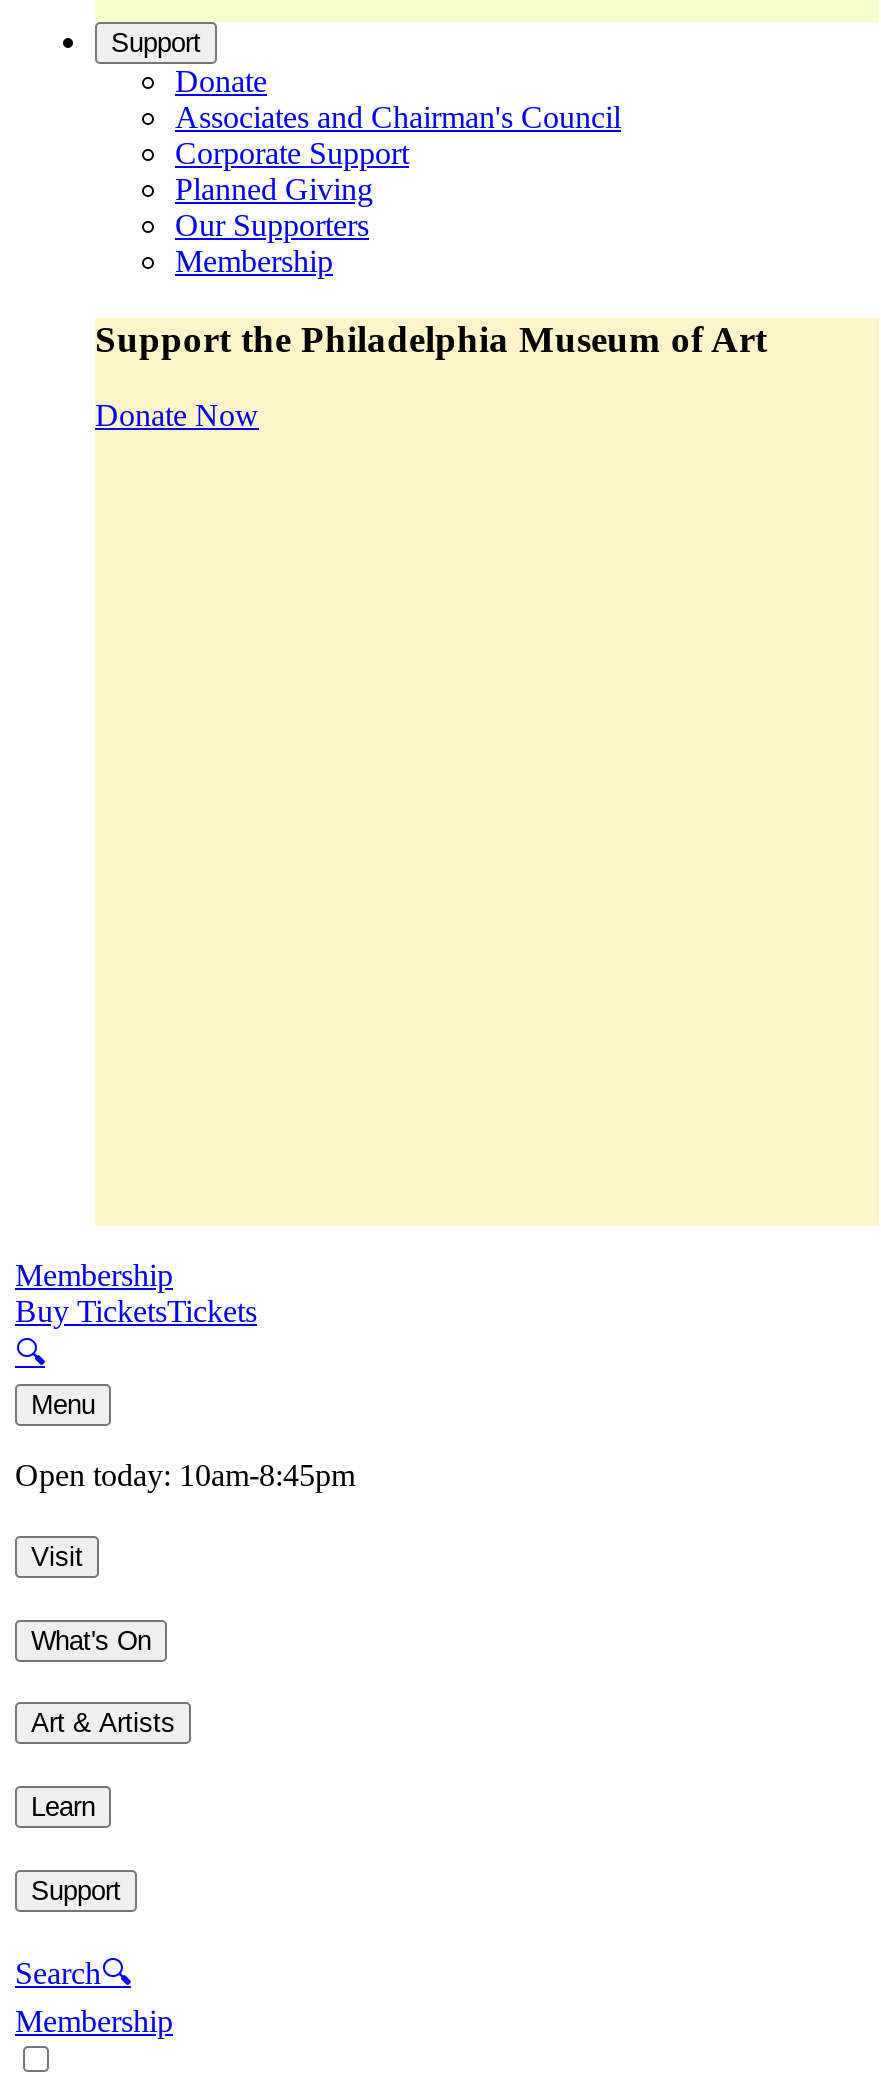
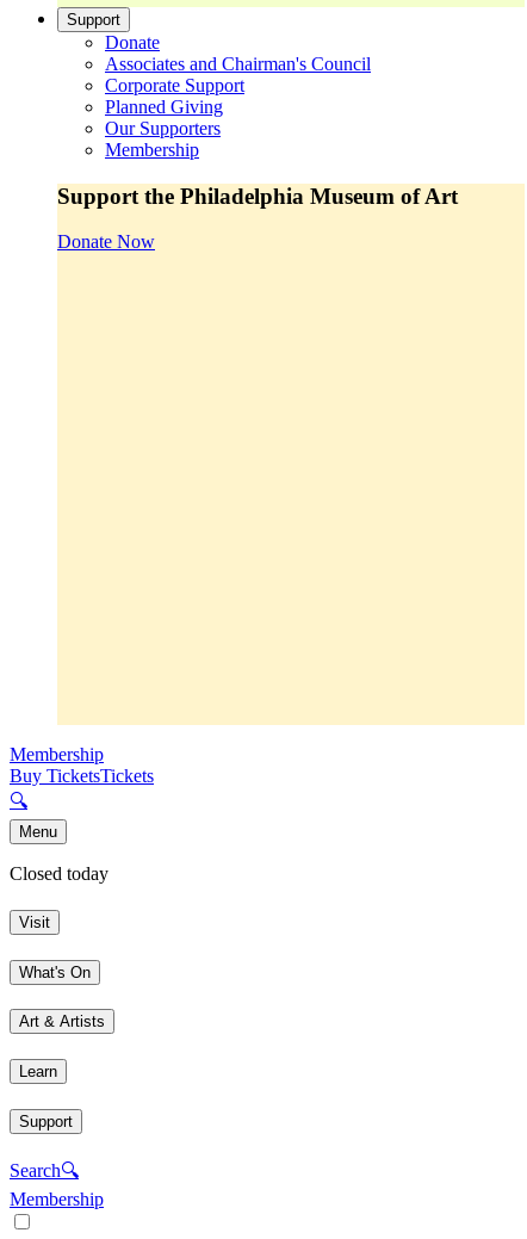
- Open today: 10am-8:45pm
+ Closed today
